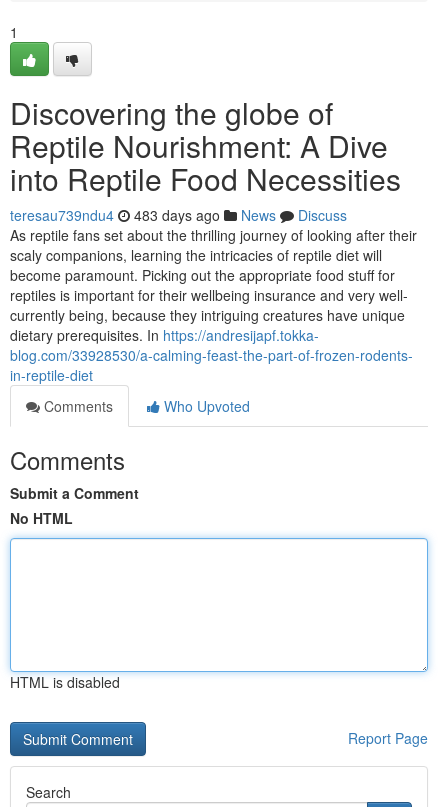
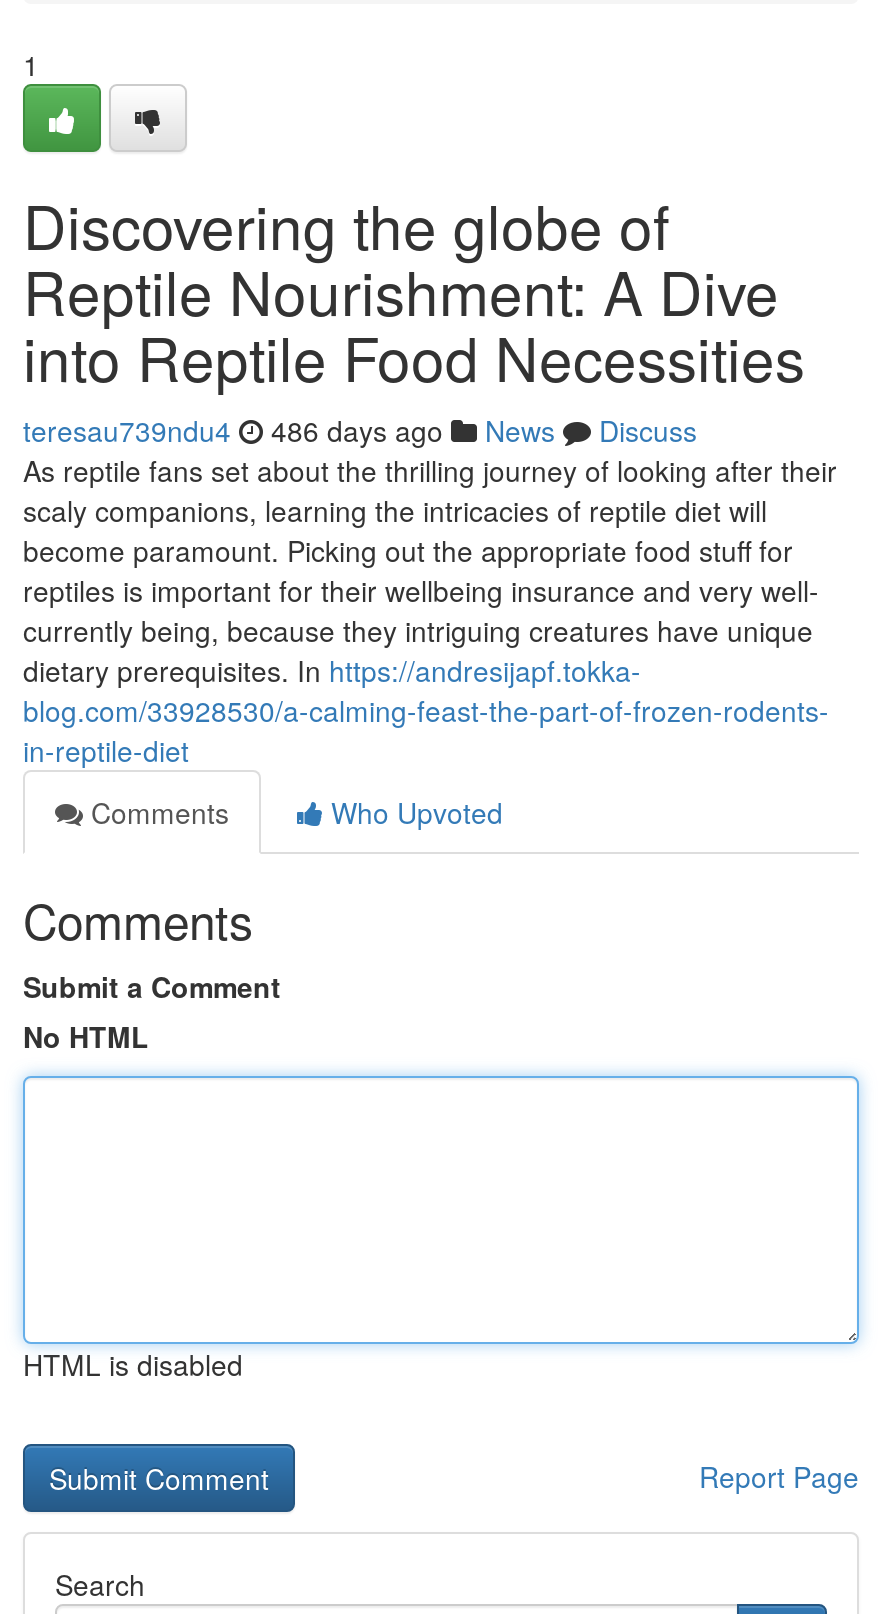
- teresau739ndu4 483 days ago News Discuss
+ teresau739ndu4 486 days ago News Discuss
